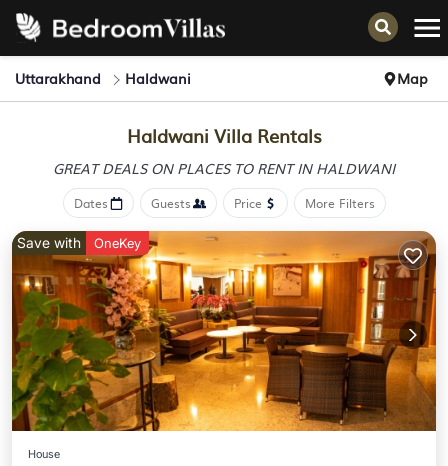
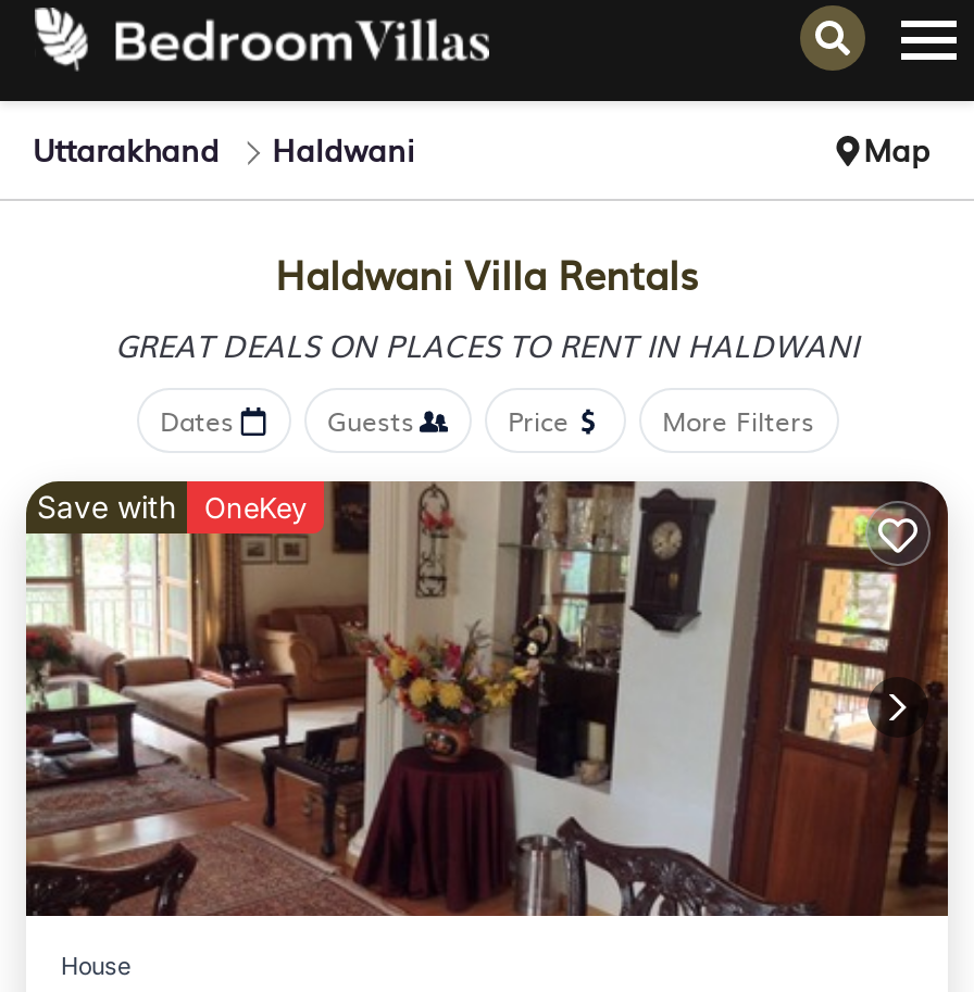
- [image]
+ [image]
